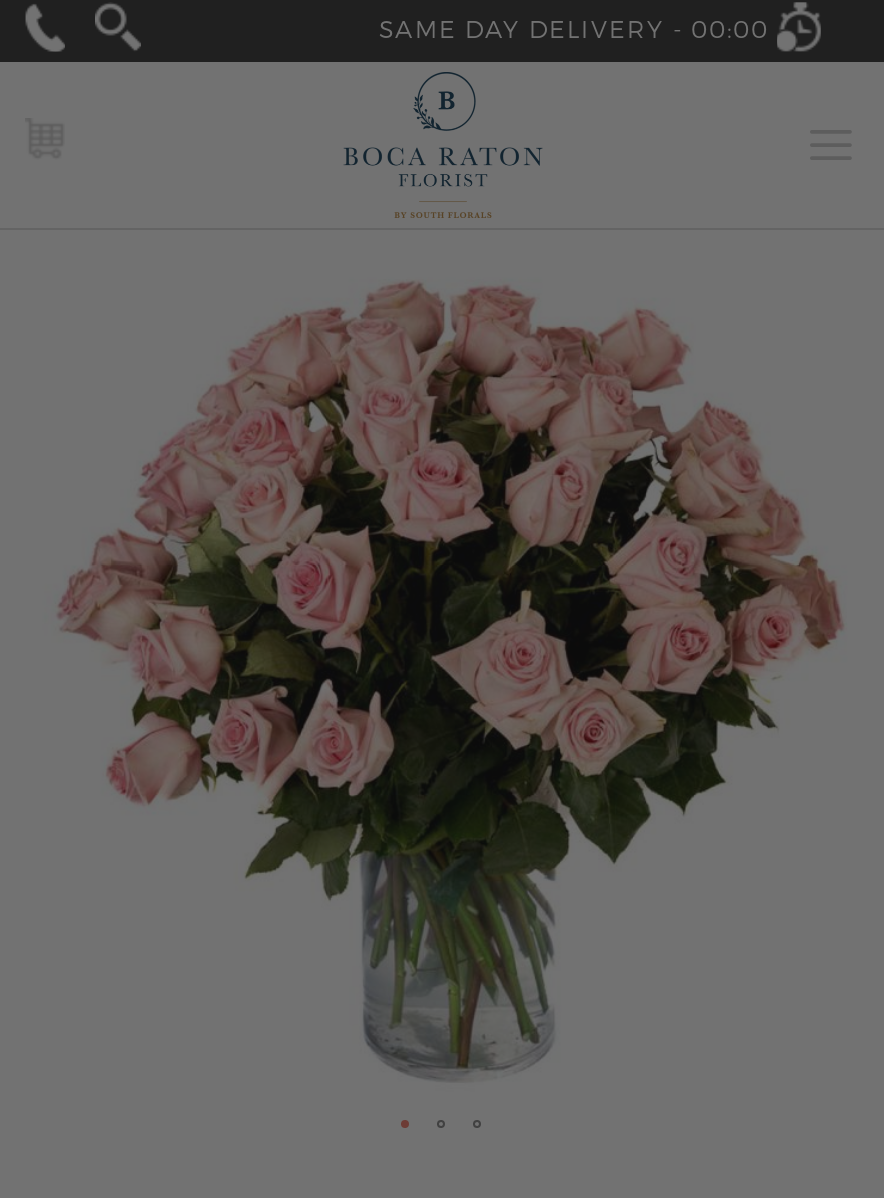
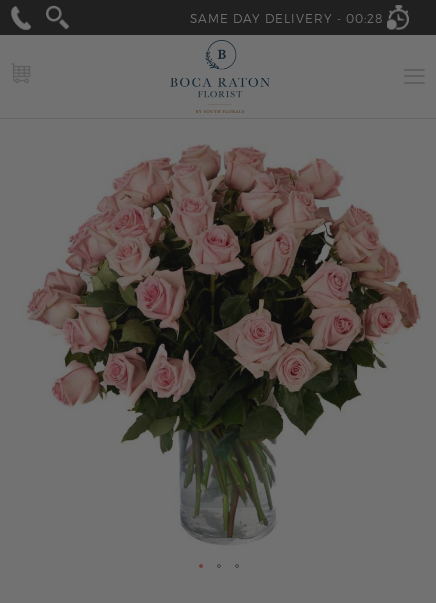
- SAME DAY DELIVERY - 00:00
+ SAME DAY DELIVERY - 00:28
